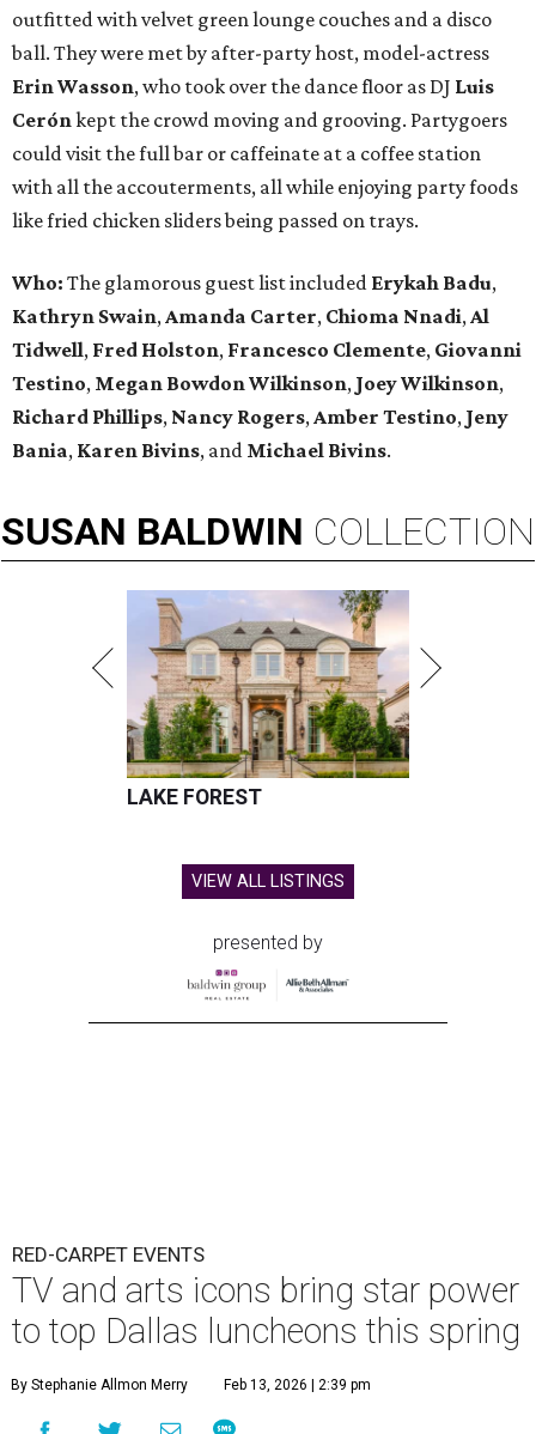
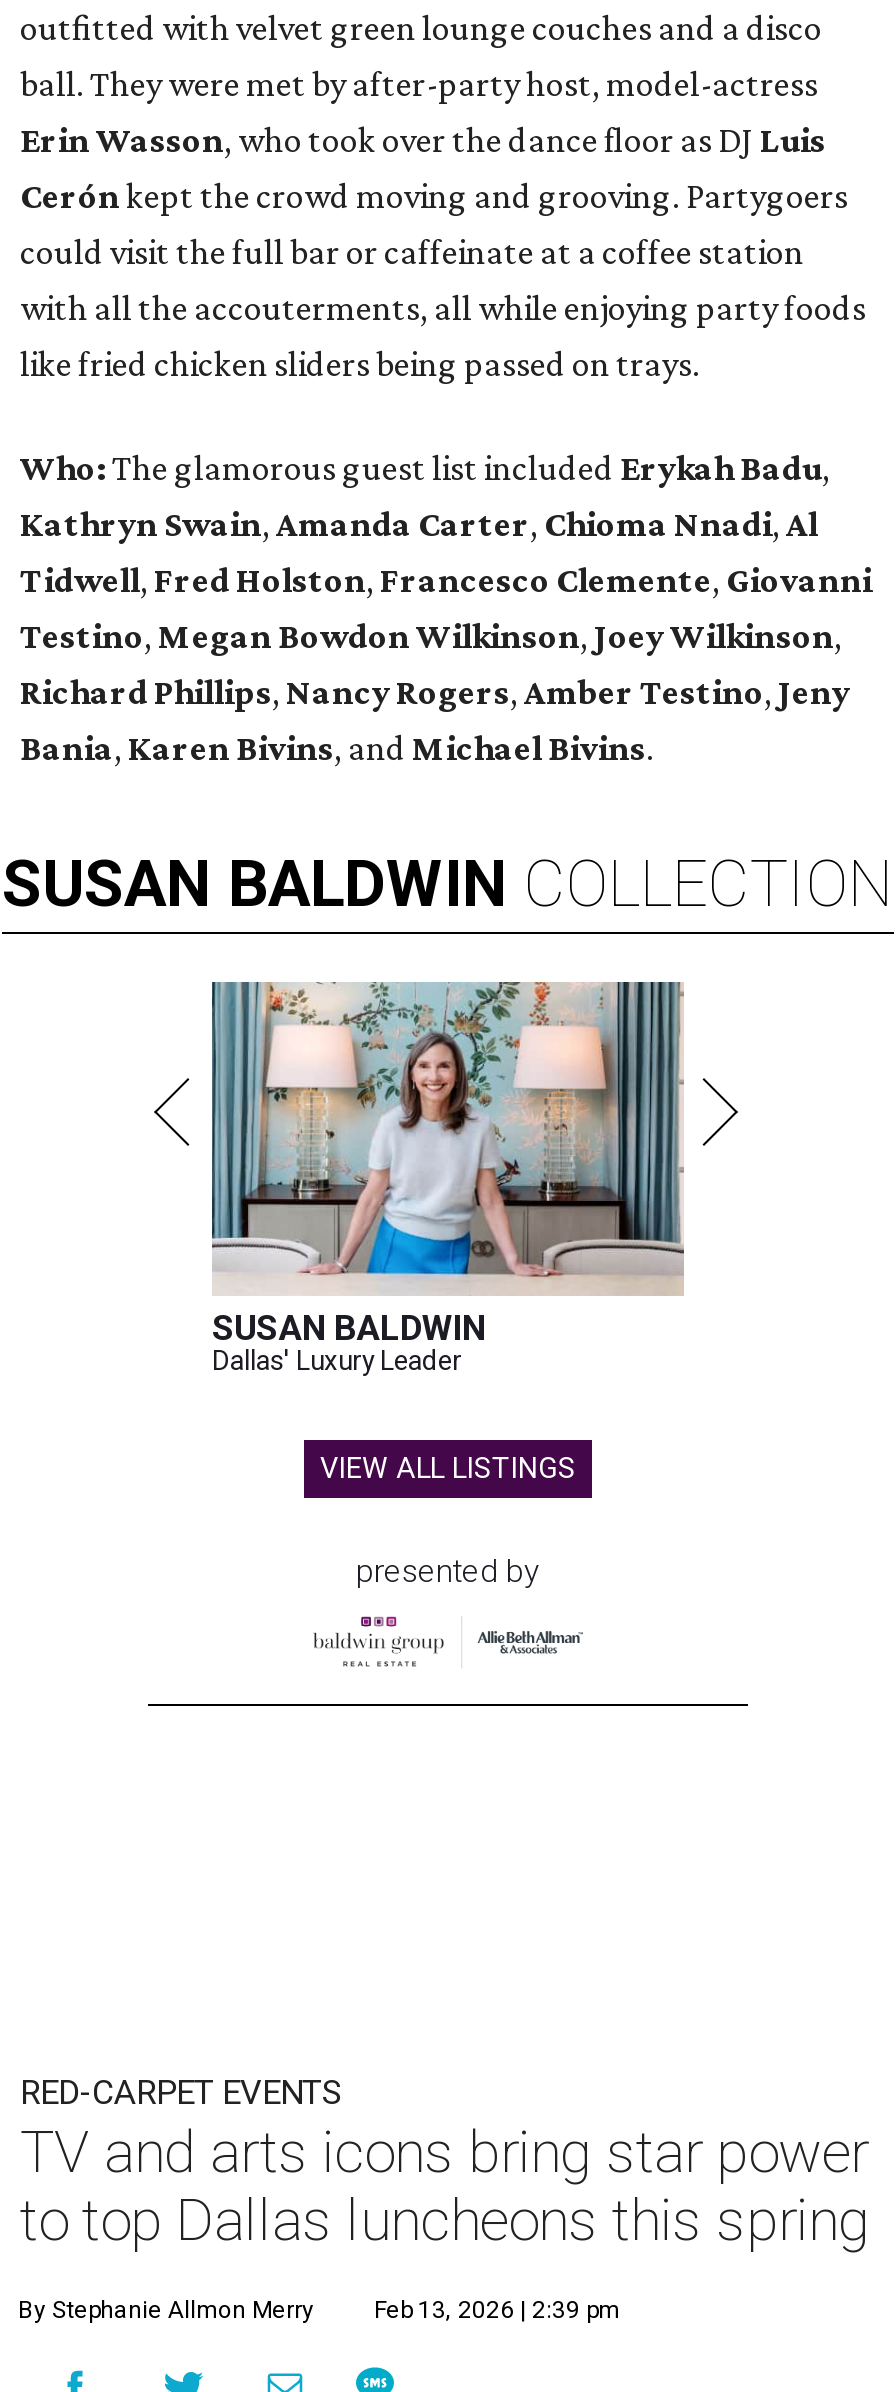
- [image]
- LAKE FOREST
+ [image]
+ SUSAN BALDWIN
+ Dallas' Luxury Leader
